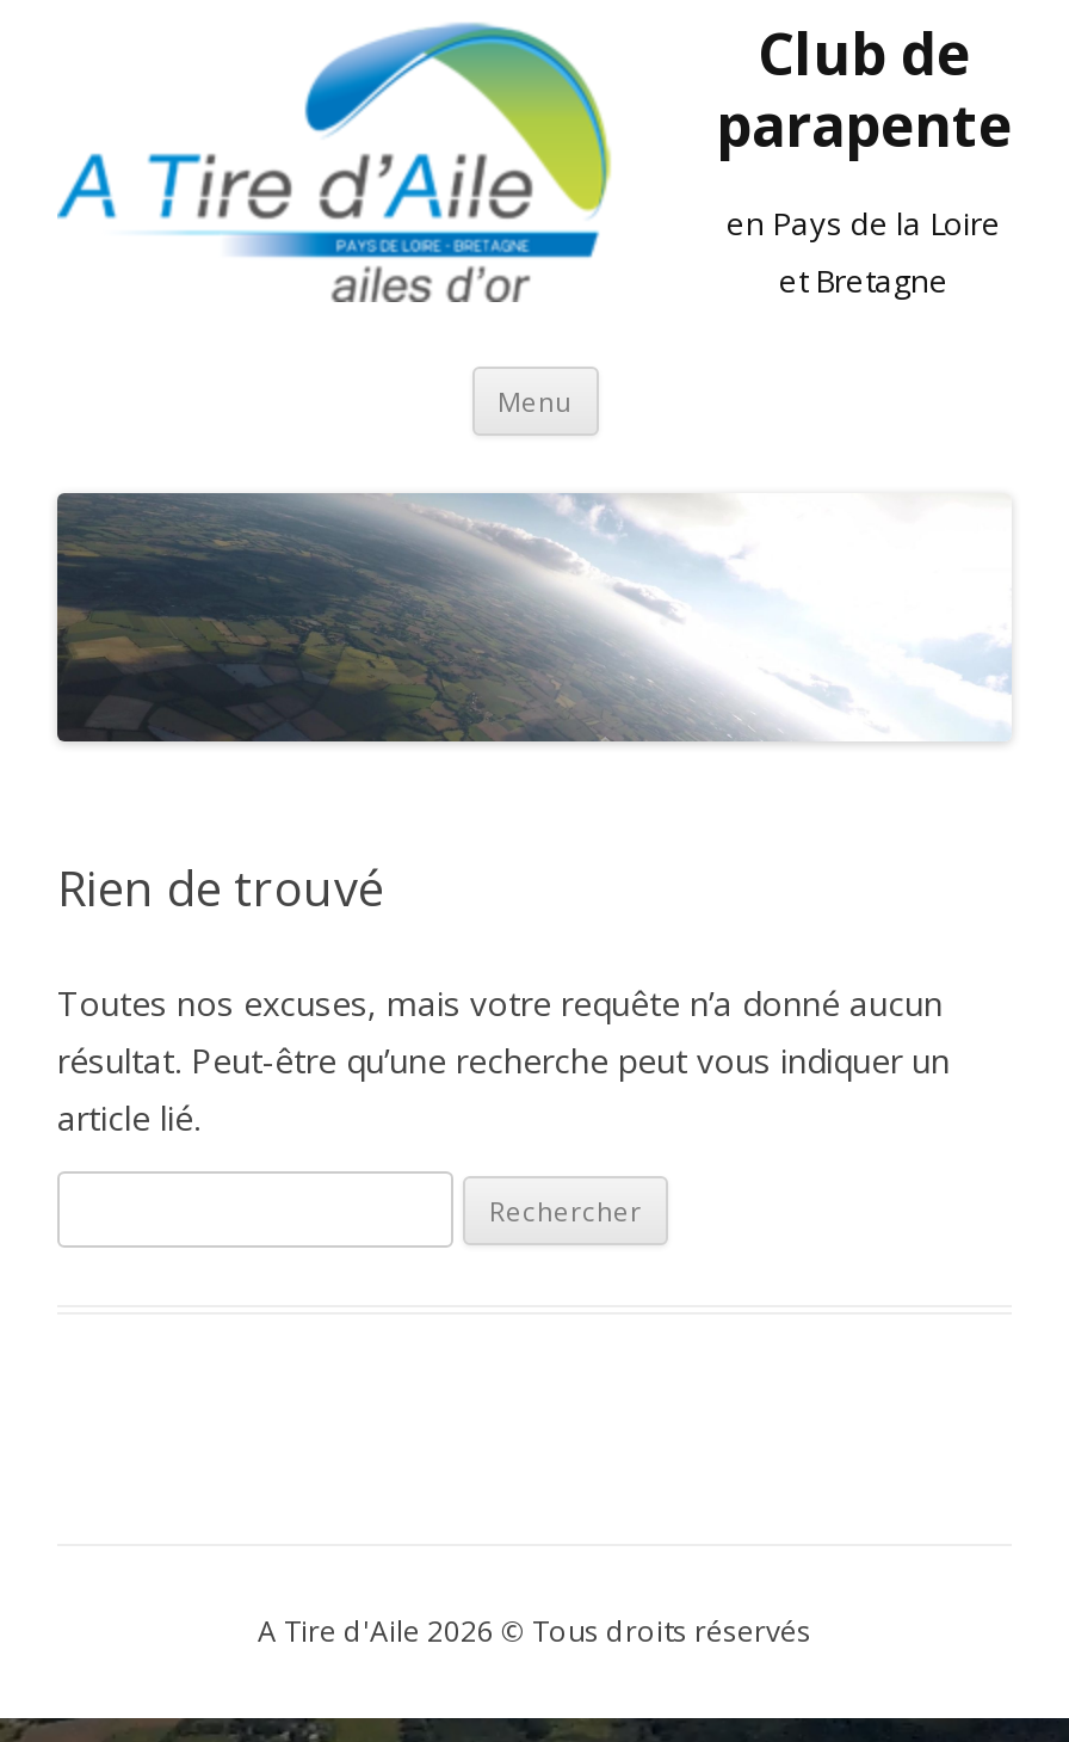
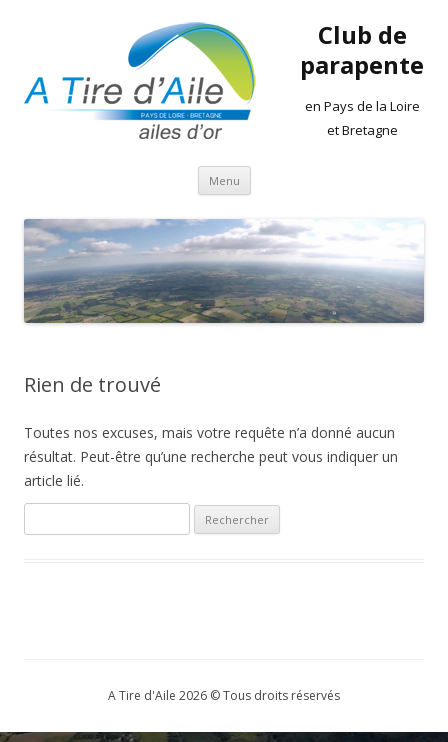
- [image]
+ [image]
